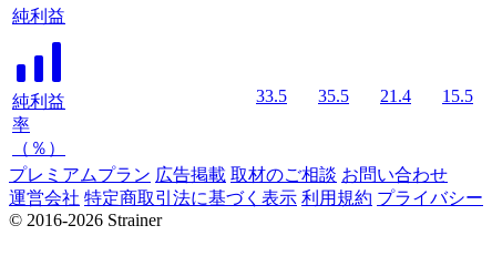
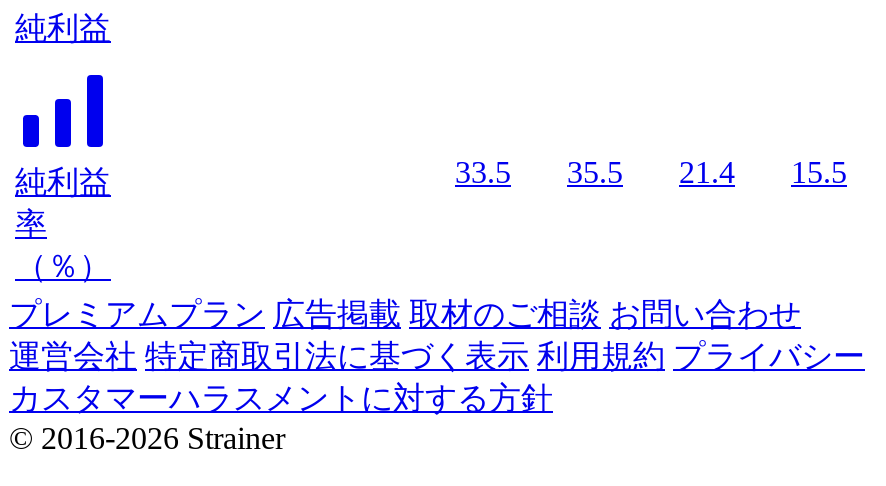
+ カスタマーハラスメントに対する方針
